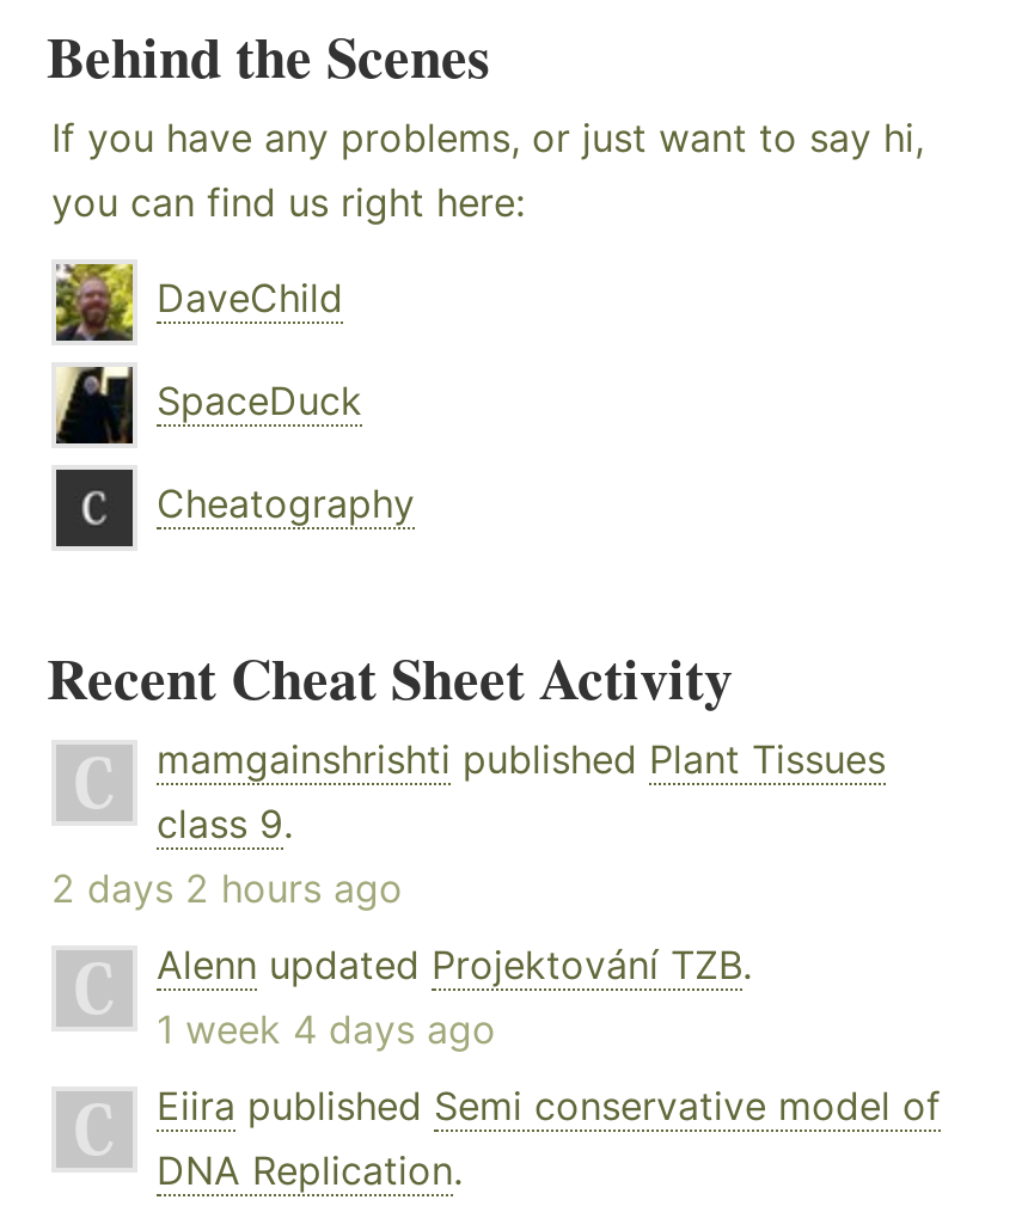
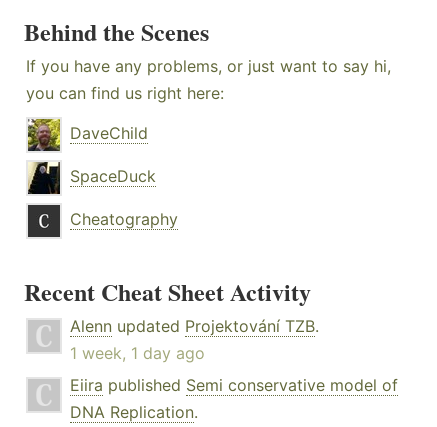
- mamgainshrishti published Plant Tissues
- class 9.
- 2 days 2 hours ago

- 1 week 4 days ago
+ 1 week, 1 day ago
